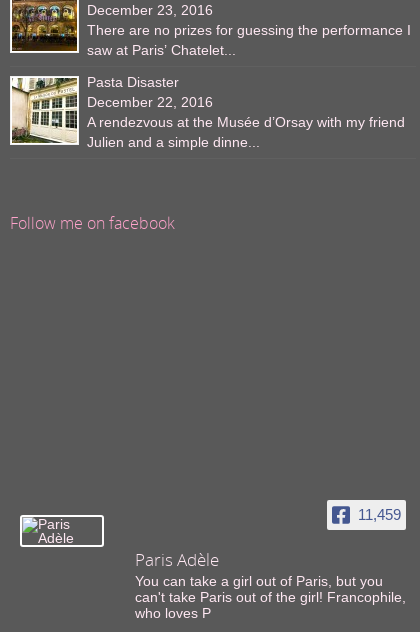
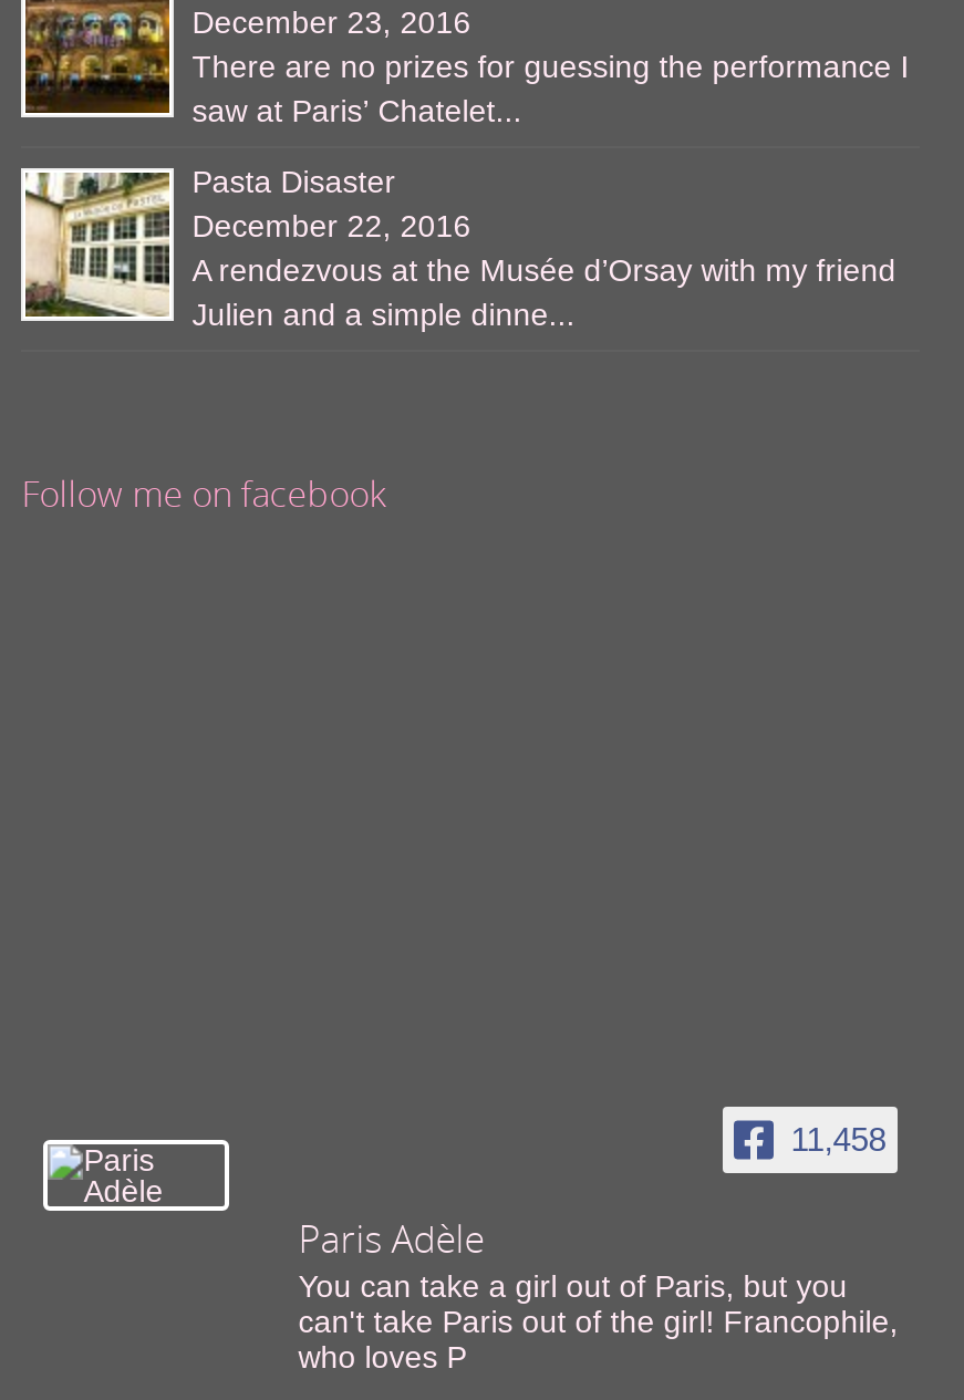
- 11,459
+ 11,458
